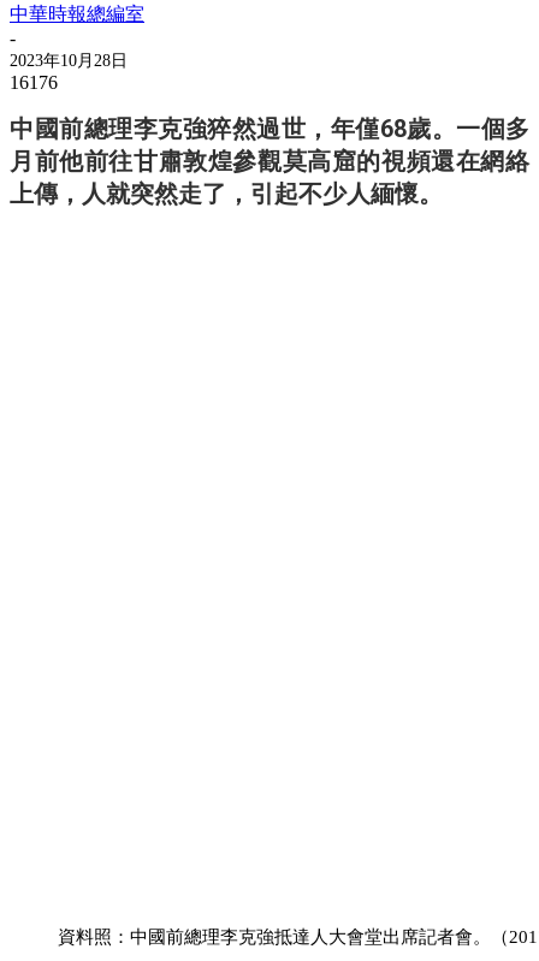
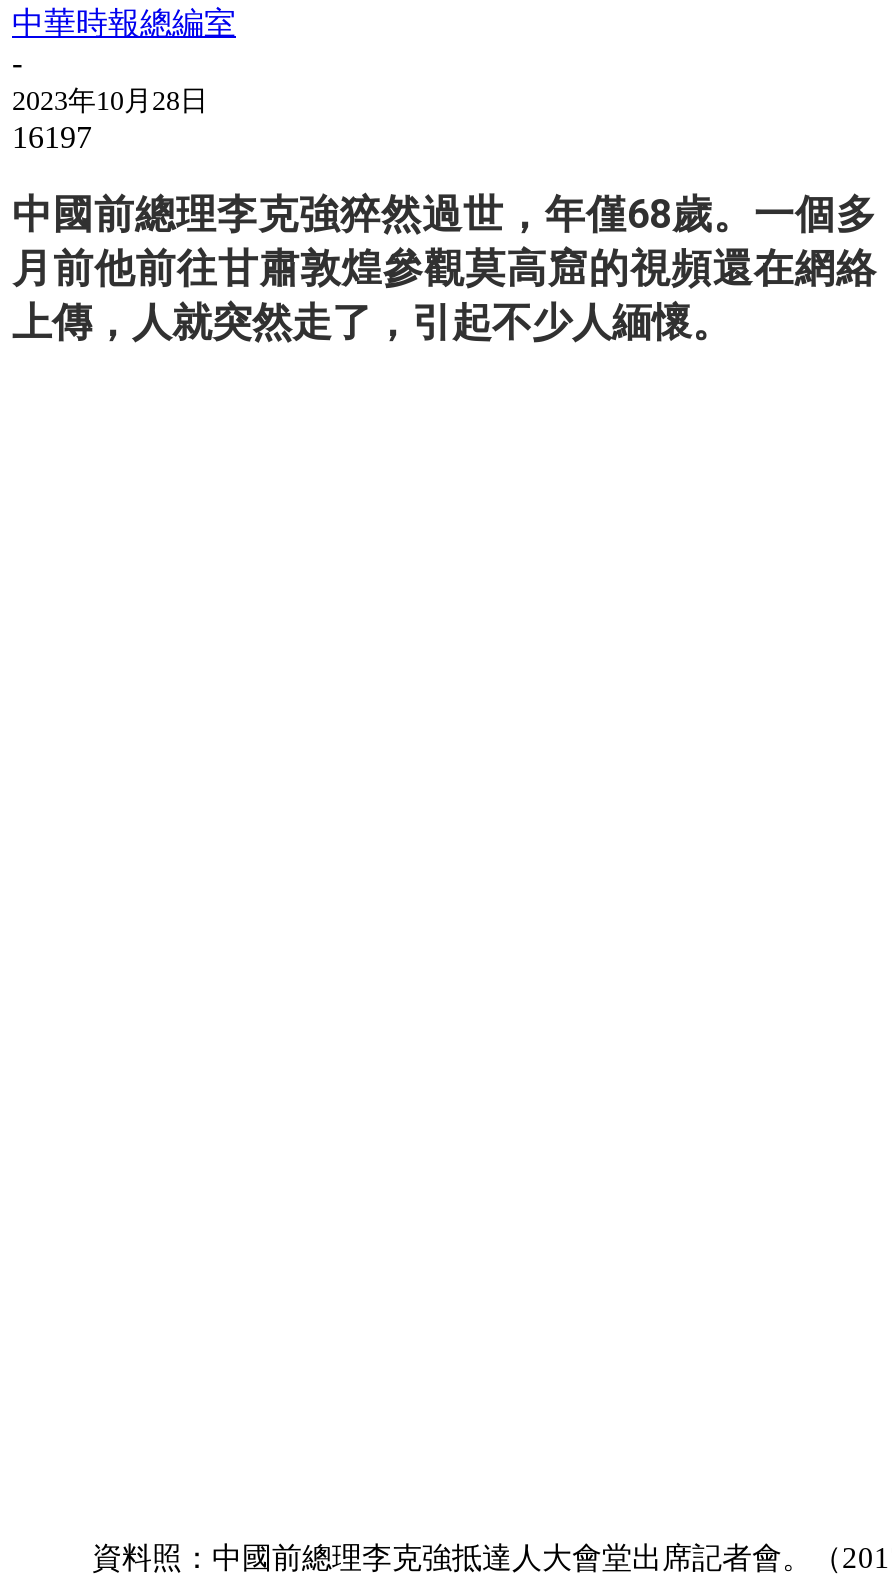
- 16176
+ 16197
